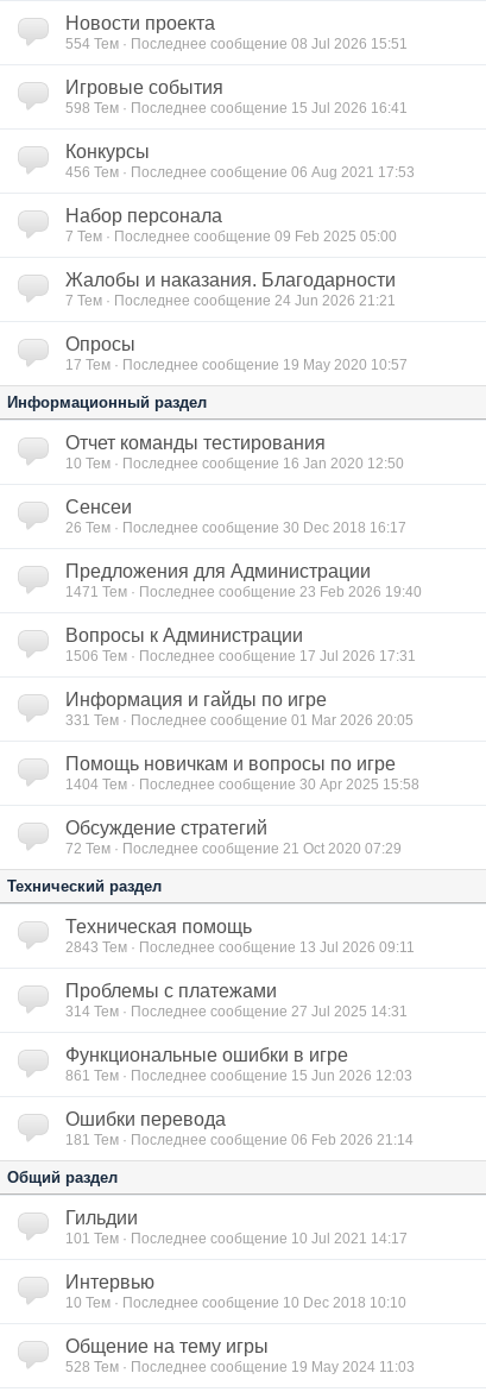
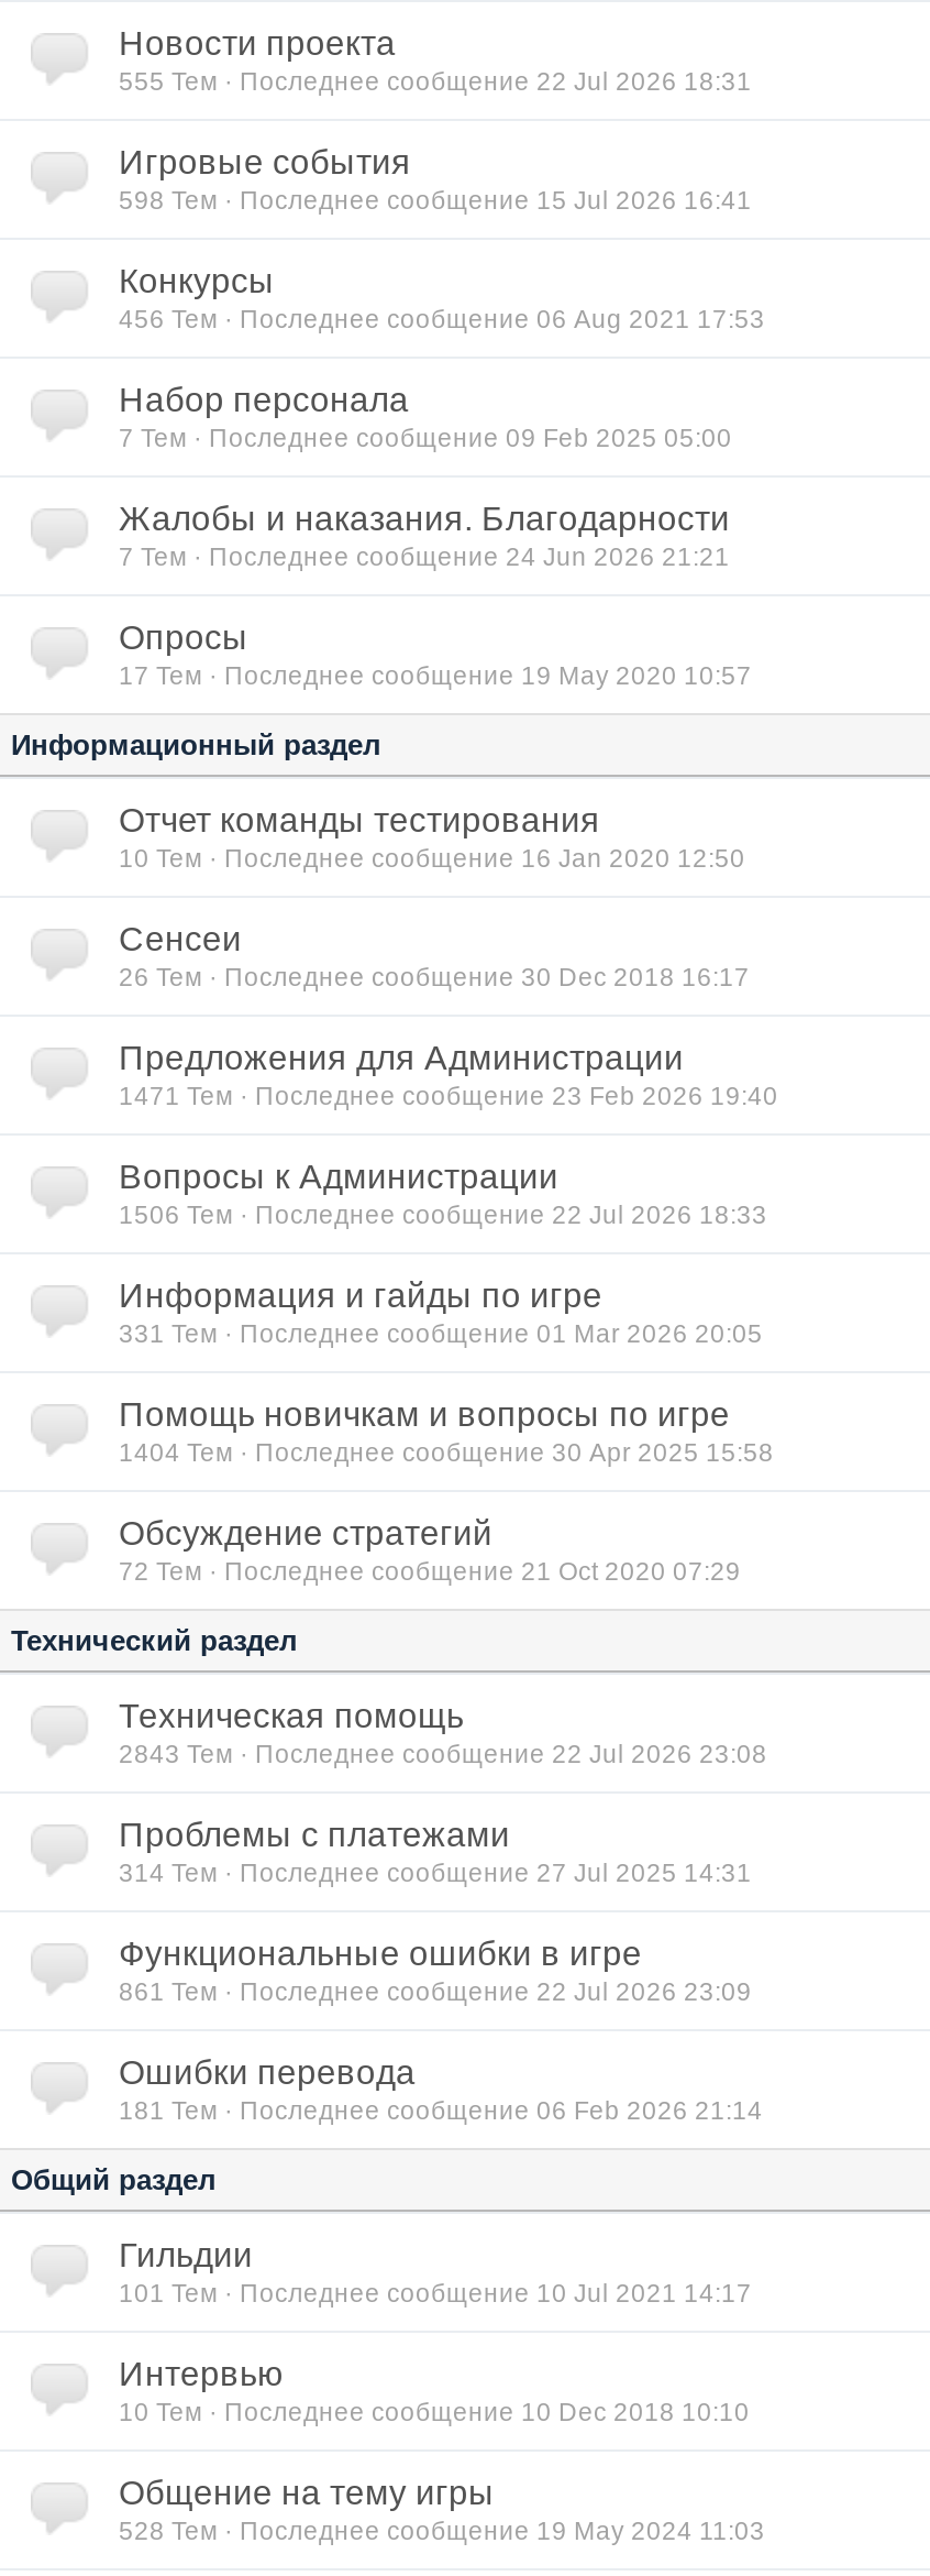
- 554 Тем · Последнее сообщение 08 Jul 2026 15:51
+ 555 Тем · Последнее сообщение 22 Jul 2026 18:31

- 1506 Тем · Последнее сообщение 17 Jul 2026 17:31
+ 1506 Тем · Последнее сообщение 22 Jul 2026 18:33

- 2843 Тем · Последнее сообщение 13 Jul 2026 09:11
+ 2843 Тем · Последнее сообщение 22 Jul 2026 23:08

- 861 Тем · Последнее сообщение 15 Jun 2026 12:03
+ 861 Тем · Последнее сообщение 22 Jul 2026 23:09
